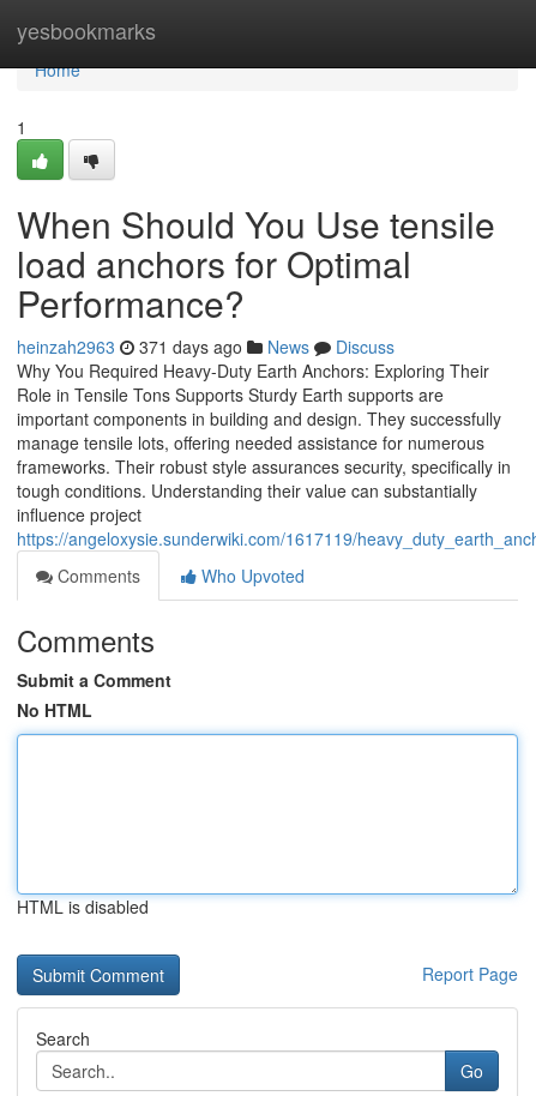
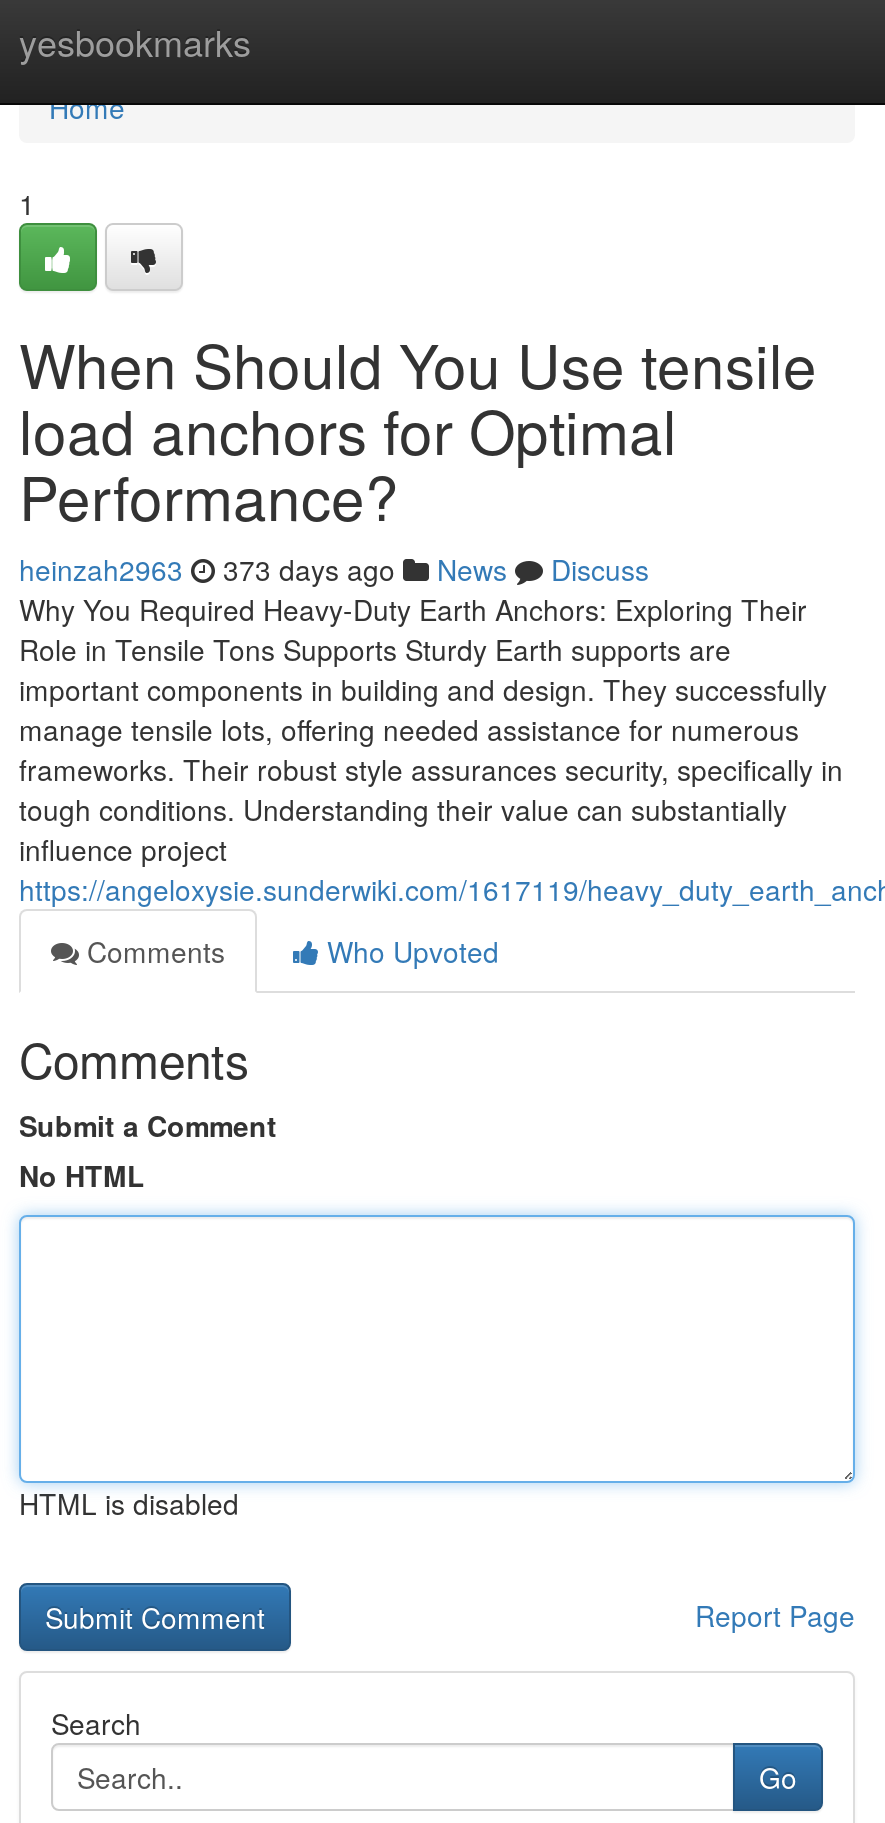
- heinzah2963 371 days ago News Discuss
+ heinzah2963 373 days ago News Discuss
